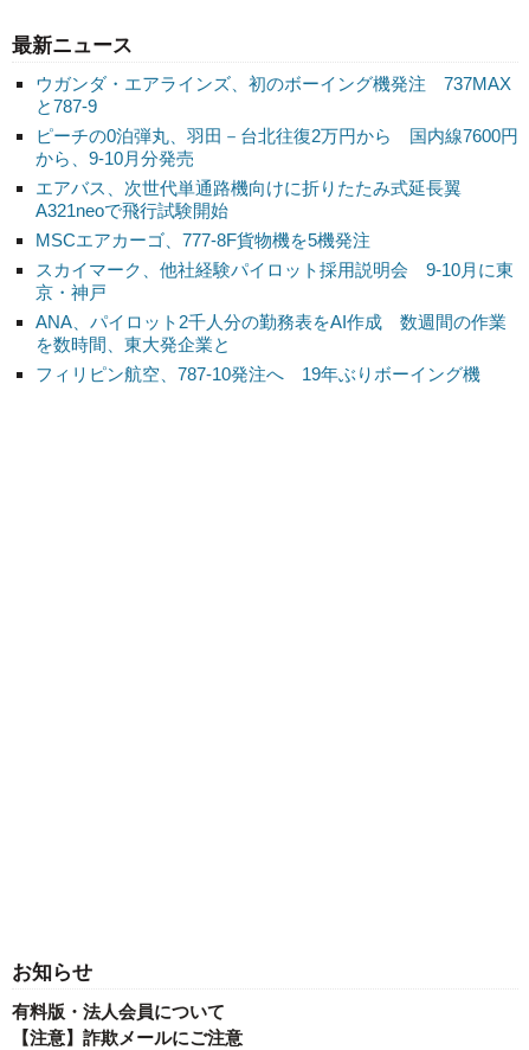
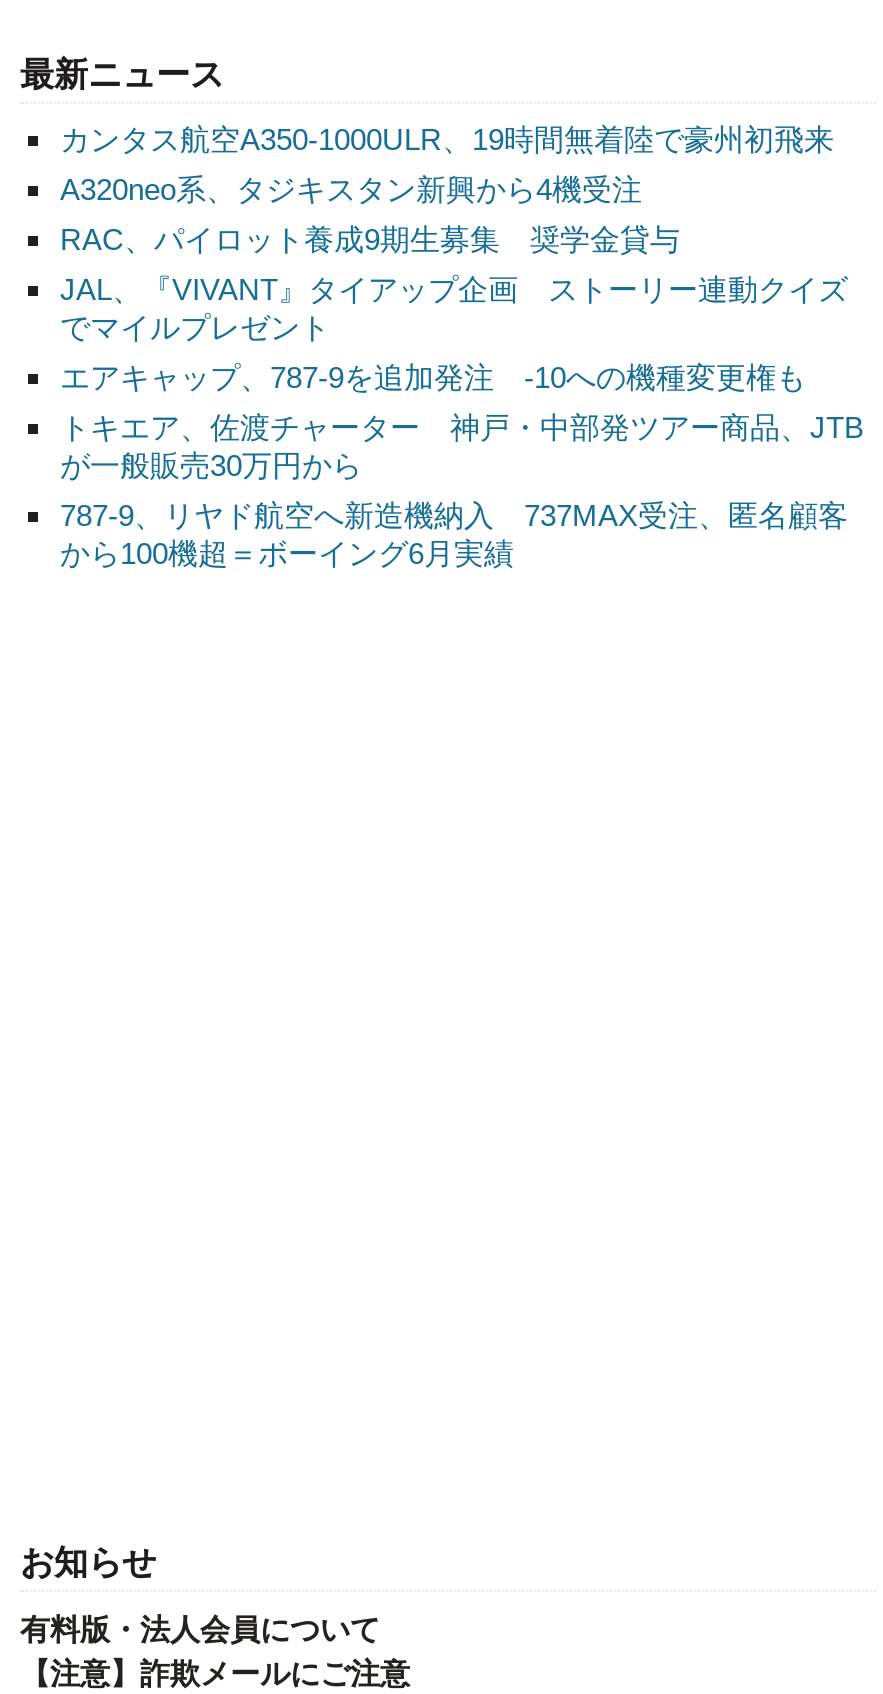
- ウガンダ・エアラインズ、初のボーイング機発注 737MAX
- と787-9
+ カンタス航空A350-1000ULR、19時間無着陸で豪州初飛来

- ピーチの0泊弾丸、羽田－台北往復2万円から 国内線7600円
- から、9-10月分発売
+ A320neo系、タジキスタン新興から4機受注

- エアバス、次世代単通路機向けに折りたたみ式延長翼
- A321neoで飛行試験開始
+ RAC、パイロット養成9期生募集 奨学金貸与

- MSCエアカーゴ、777-8F貨物機を5機発注
+ JAL、『VIVANT』タイアップ企画 ストーリー連動クイズ
+ でマイルプレゼント

- スカイマーク、他社経験パイロット採用説明会 9-10月に東
- 京・神戸
+ エアキャップ、787-9を追加発注 -10への機種変更権も

- ANA、パイロット2千人分の勤務表をAI作成 数週間の作業
- を数時間、東大発企業と
+ トキエア、佐渡チャーター 神戸・中部発ツアー商品、JTB
+ が一般販売30万円から

- フィリピン航空、787-10発注へ 19年ぶりボーイング機
+ 787-9、リヤド航空へ新造機納入 737MAX受注、匿名顧客
+ から100機超＝ボーイング6月実績
